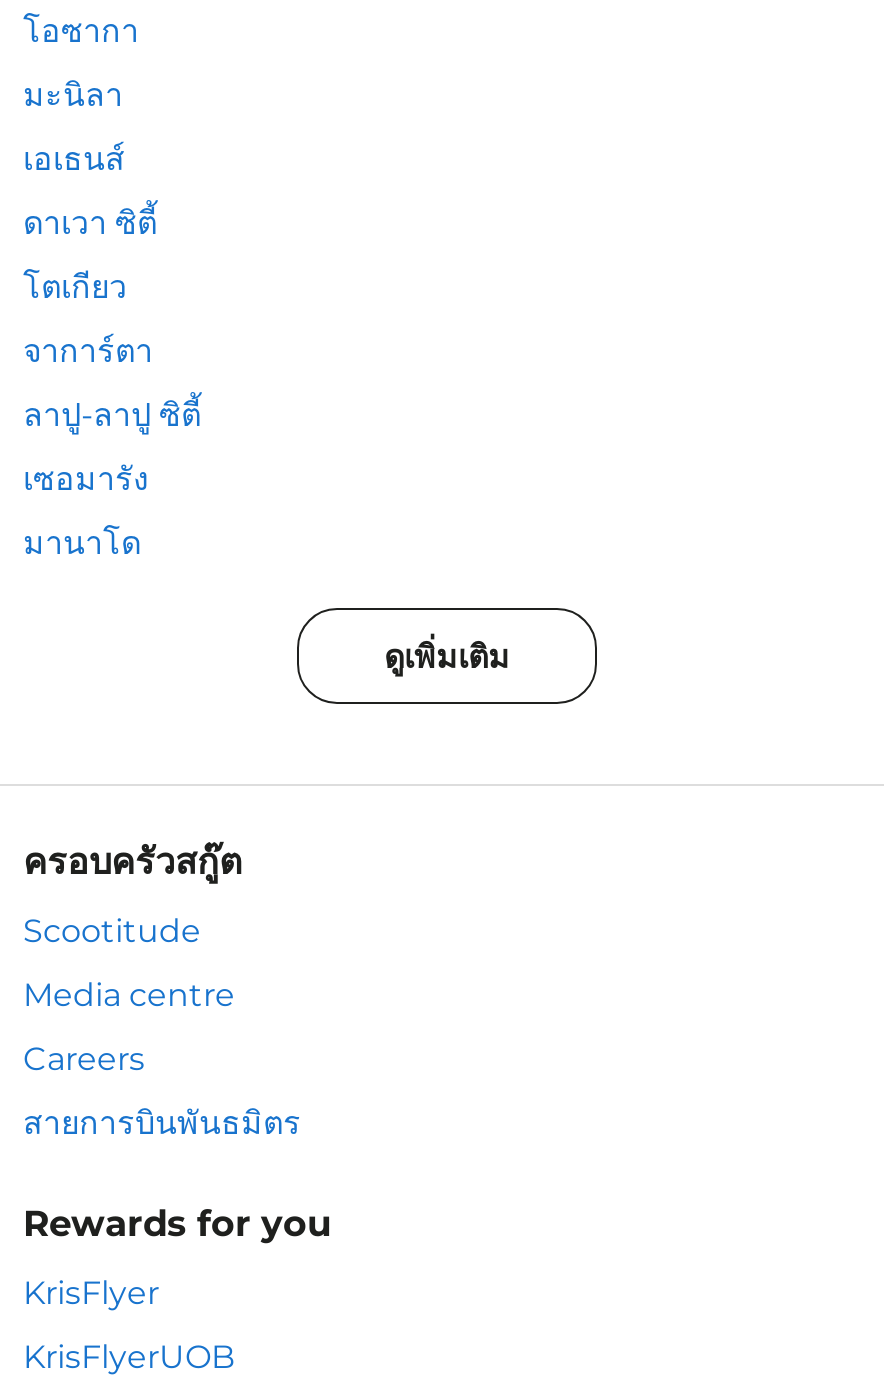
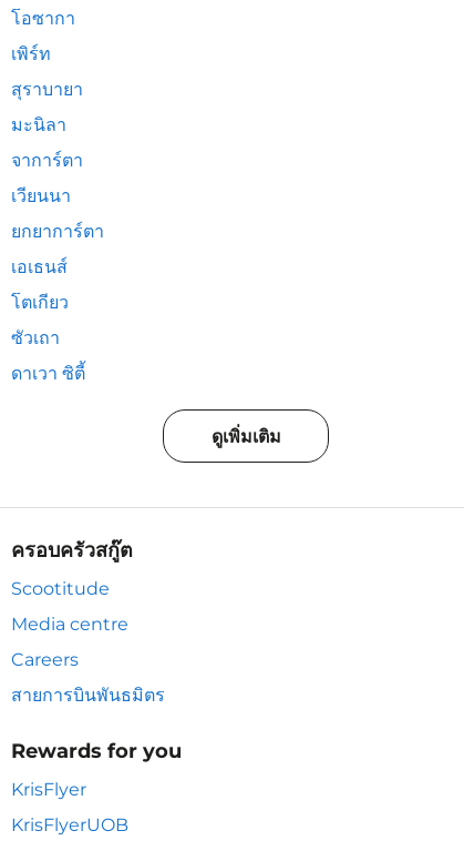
+ เพิร์ท
+ สุราบายา

moved down: เอเธนส์ | โตเกียว

moved down: ดาเวา ซิตี้

moved up: จาการ์ตา

- ลาปู-ลาปู ซิตี้
- เซอมารัง
- มานาโด
+ เวียนนา
+ ยกยาการ์ตา
+ ซัวเถา
